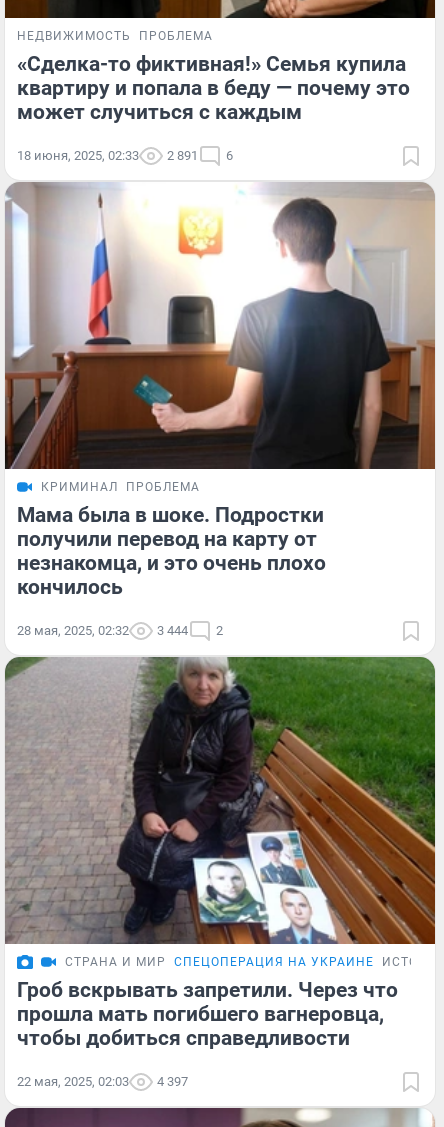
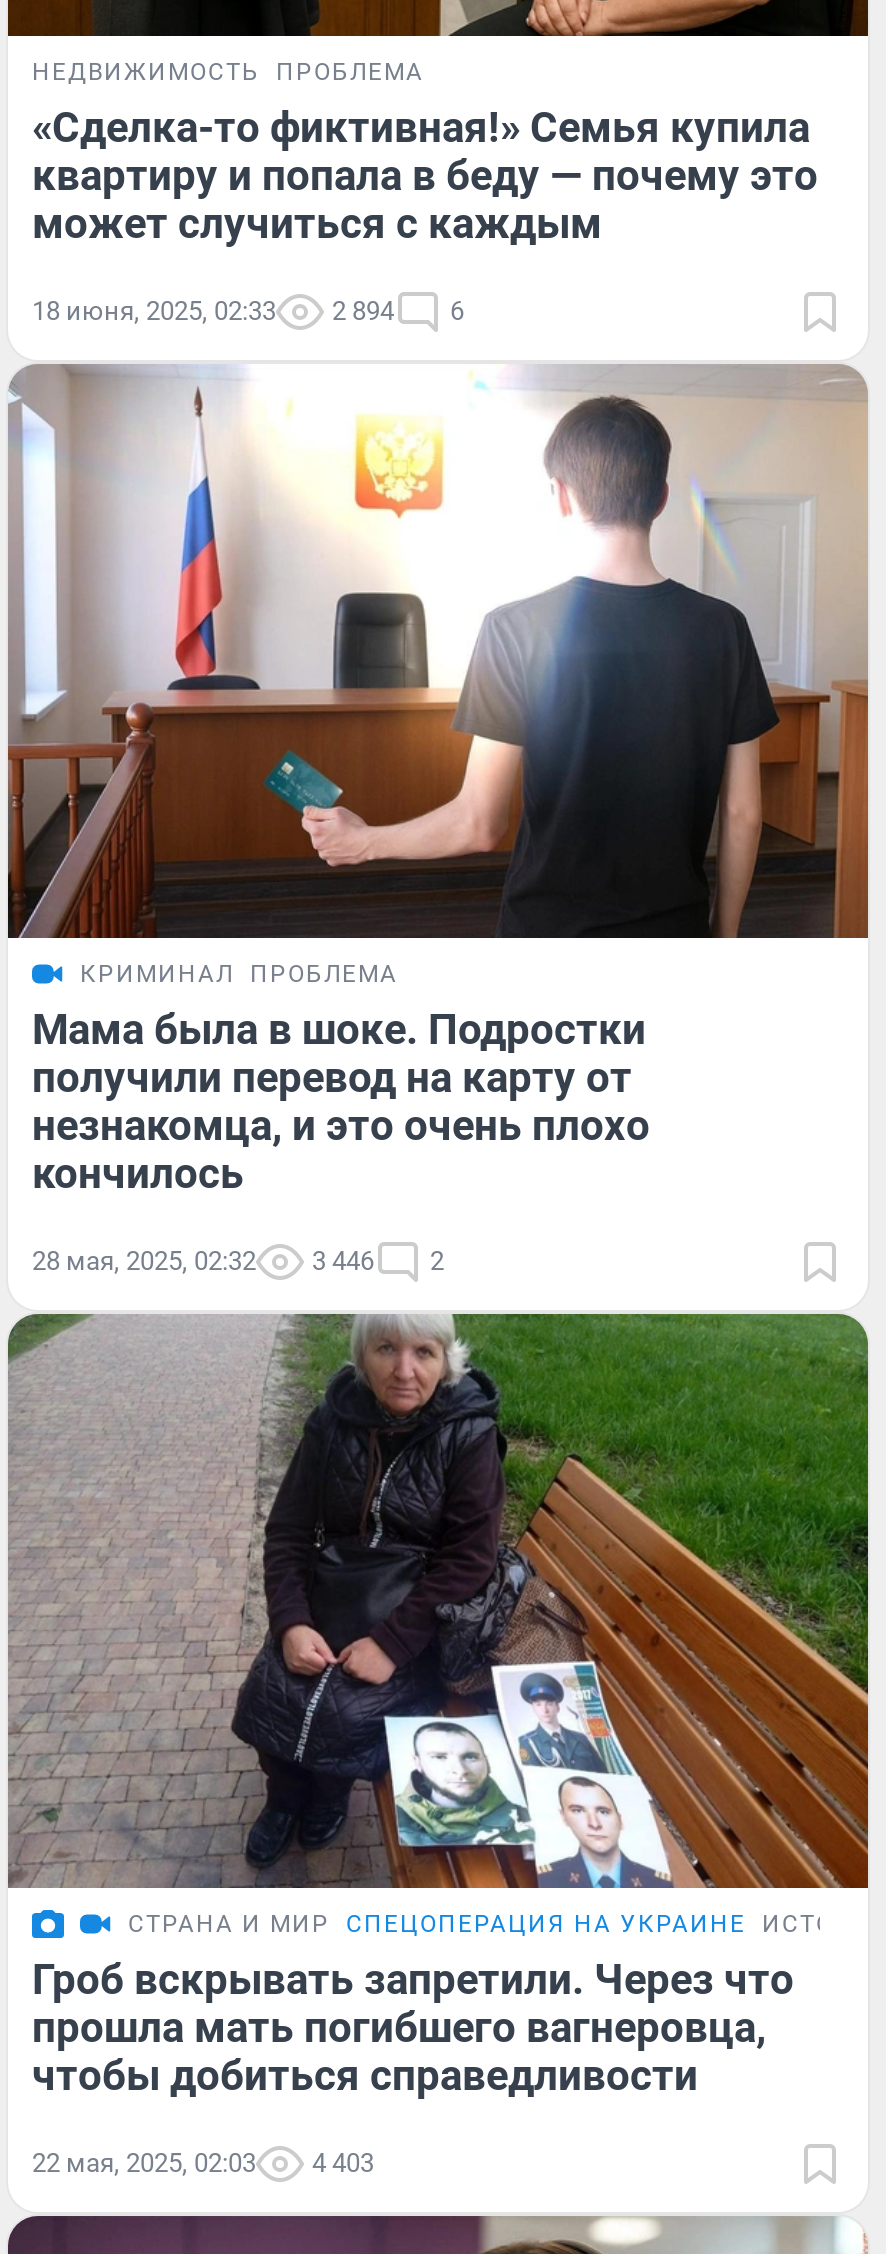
- 18 июня, 2025, 02:33 2 891 6
+ 18 июня, 2025, 02:33 2 894 6

- 28 мая, 2025, 02:32 3 444 2
+ 28 мая, 2025, 02:32 3 446 2

- 22 мая, 2025, 02:03 4 397
+ 22 мая, 2025, 02:03 4 403
